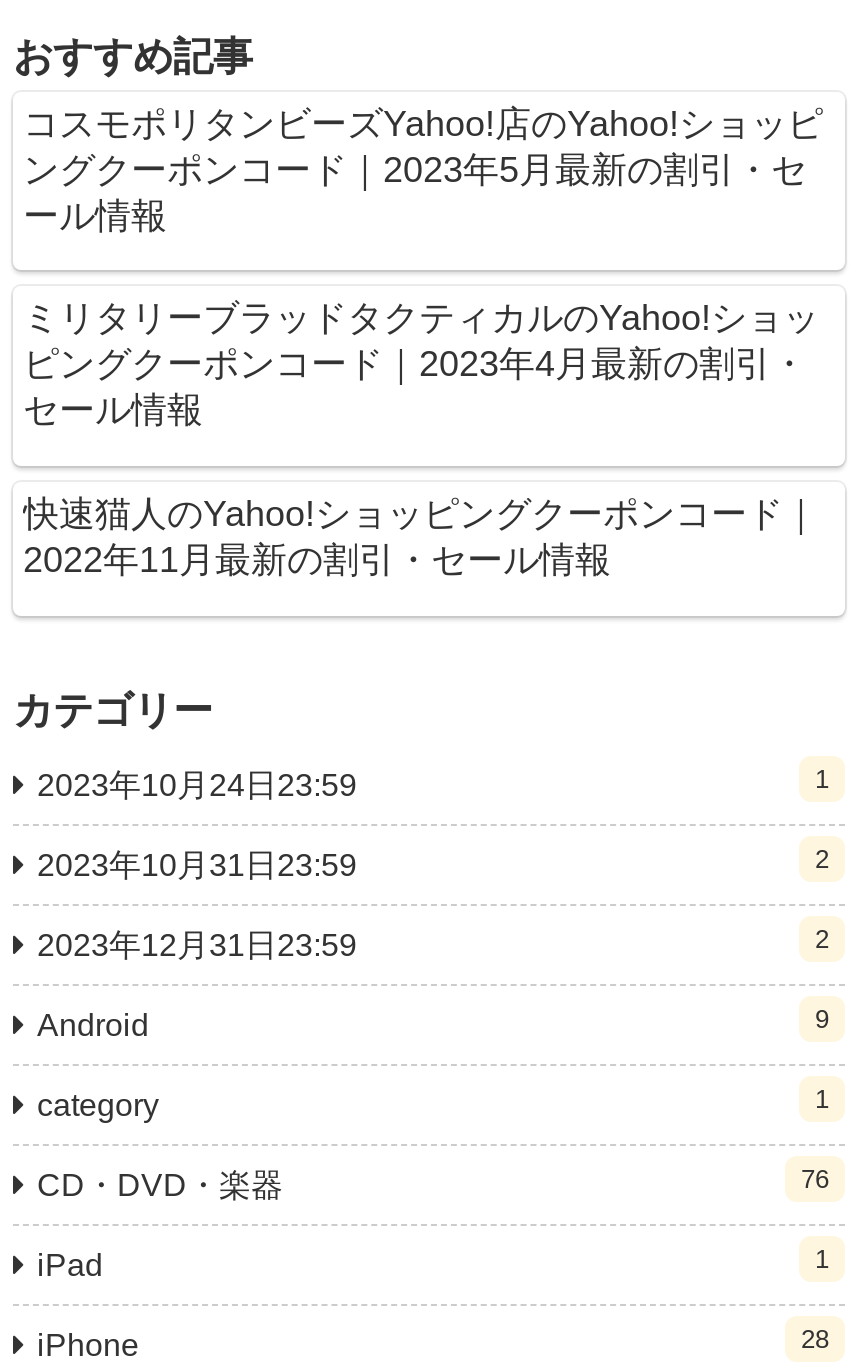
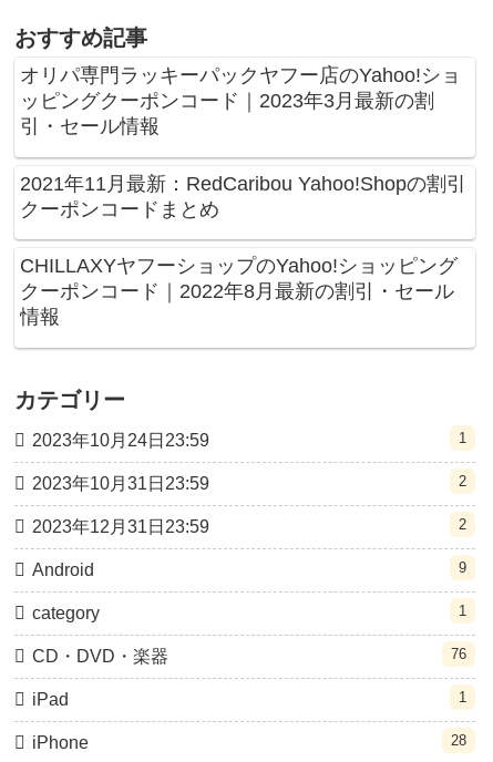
- コスモポリタンビーズYahoo!店のYahoo!ショッピ
- ングクーポンコード｜2023年5月最新の割引・セ
- ール情報
+ オリパ専門ラッキーパックヤフー店のYahoo!ショ
+ ッピングクーポンコード｜2023年3月最新の割
+ 引・セール情報

- ミリタリーブラッドタクティカルのYahoo!ショッ
- ピングクーポンコード｜2023年4月最新の割引・
- セール情報
+ 2021年11月最新：RedCaribou Yahoo!Shopの割引
+ クーポンコードまとめ

- 快速猫人のYahoo!ショッピングクーポンコード｜
- 2022年11月最新の割引・セール情報
+ CHILLAXYヤフーショップのYahoo!ショッピング
+ クーポンコード｜2022年8月最新の割引・セール
+ 情報
